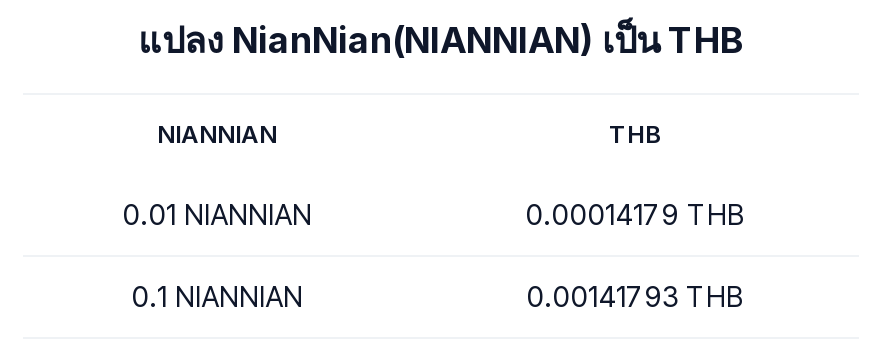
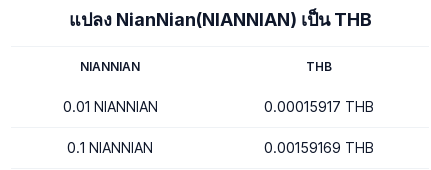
- 0.00014179 THB
+ 0.00015917 THB

- 0.00141793 THB
+ 0.00159169 THB
